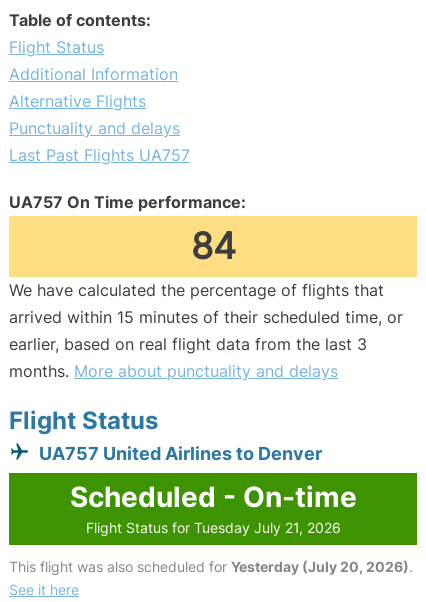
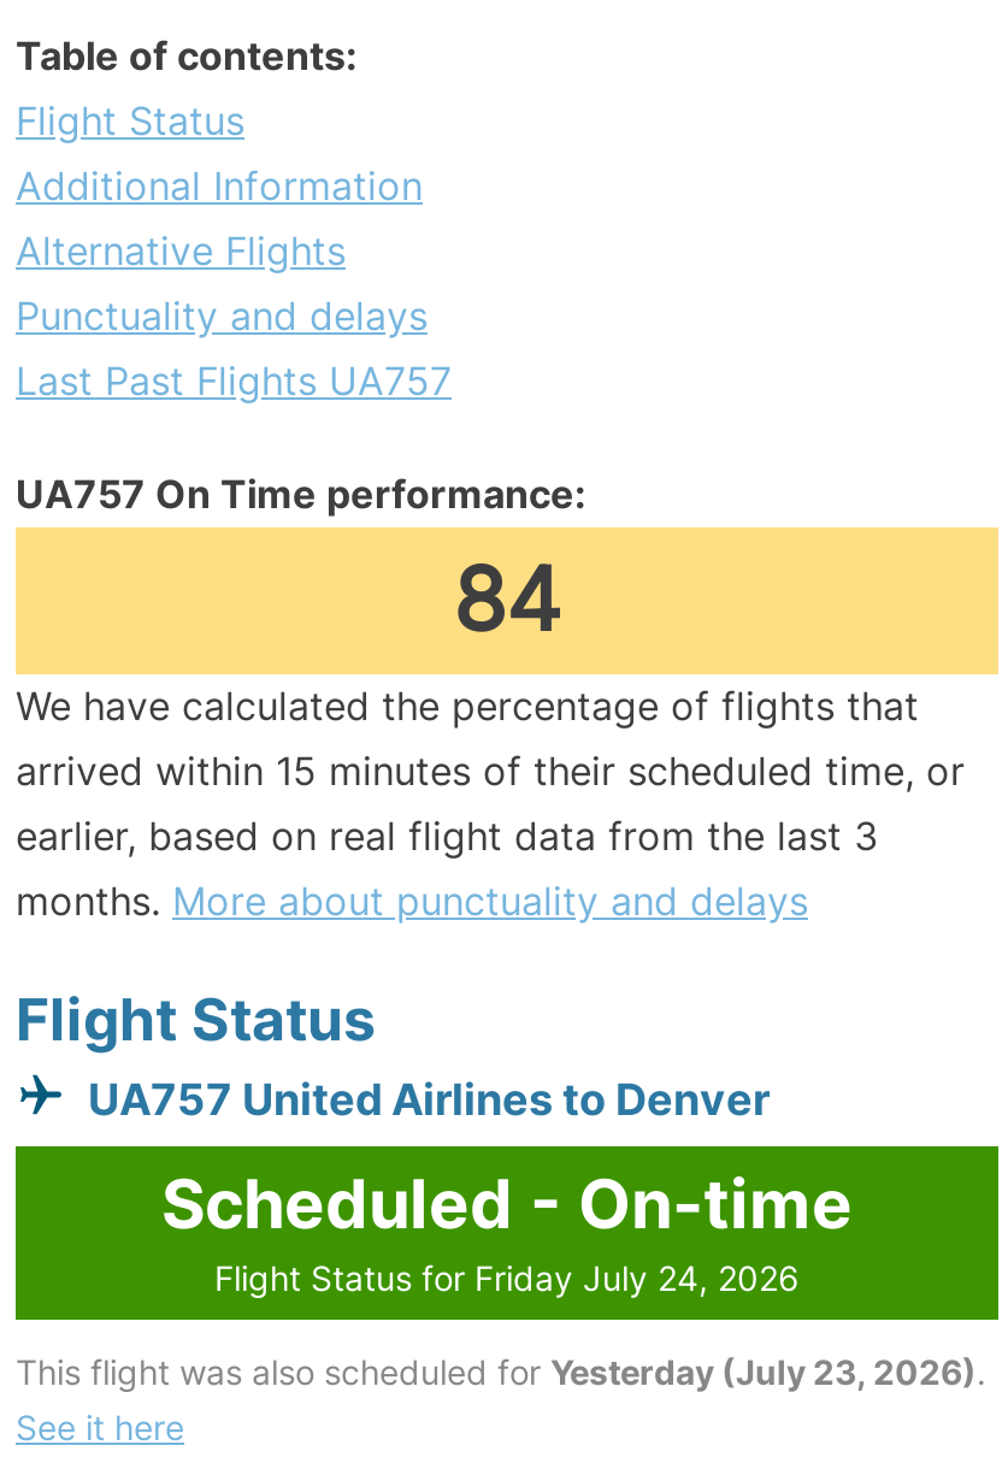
- Flight Status for Tuesday July 21, 2026
+ Flight Status for Friday July 24, 2026

- This flight was also scheduled for Yesterday (July 20, 2026).
+ This flight was also scheduled for Yesterday (July 23, 2026).
